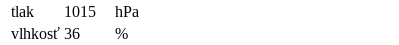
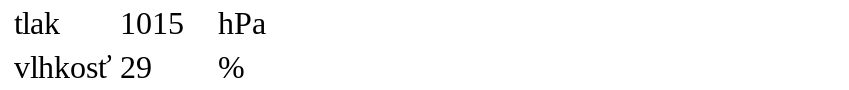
- vlhkosť 36
+ vlhkosť 29
